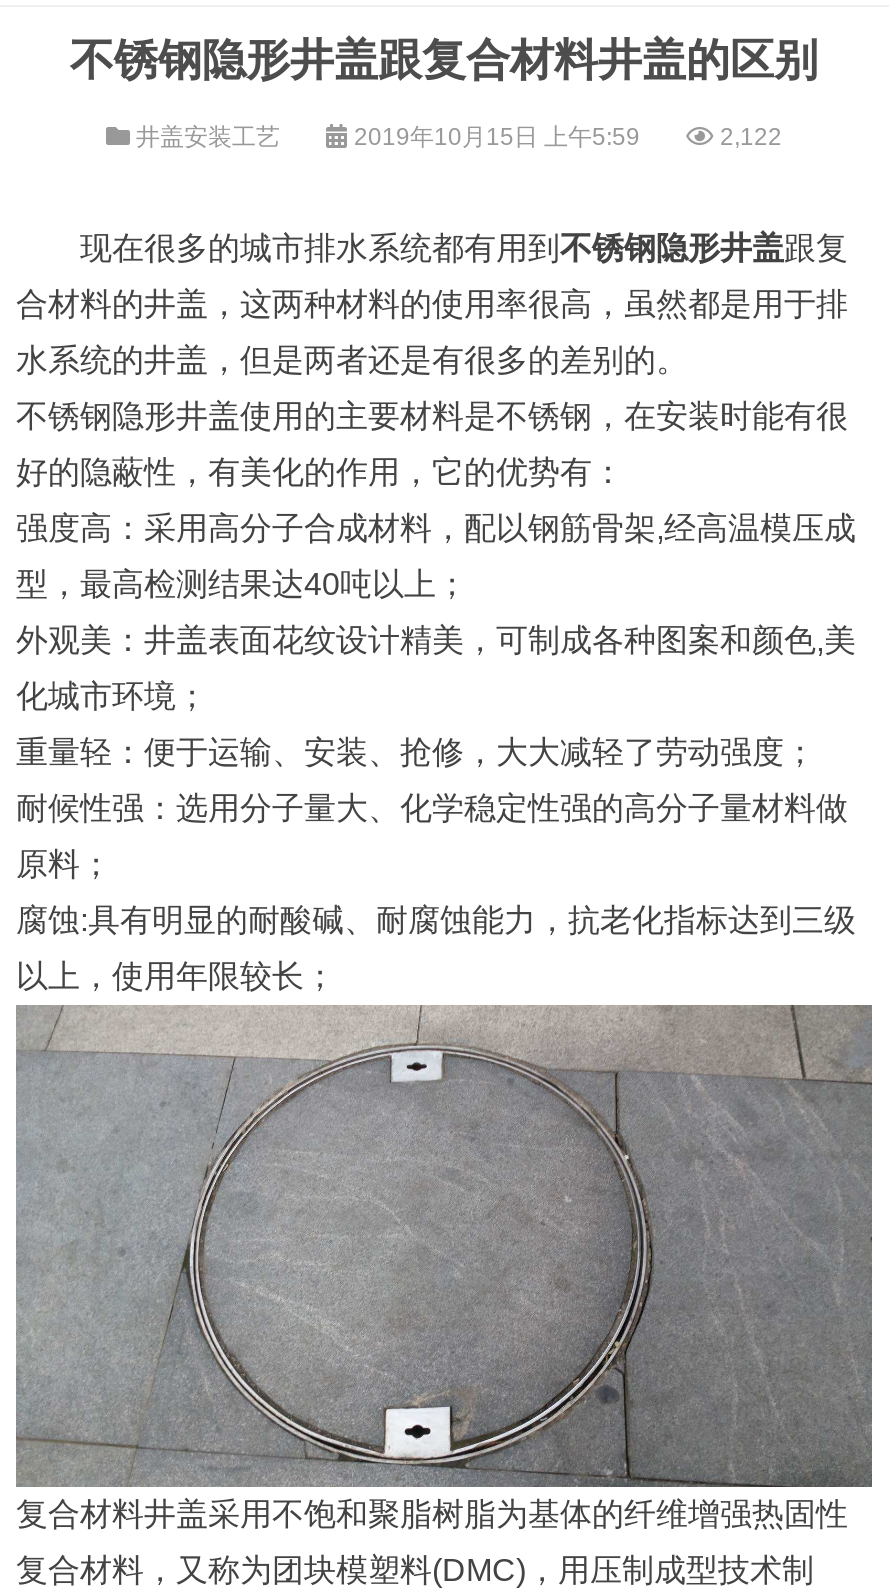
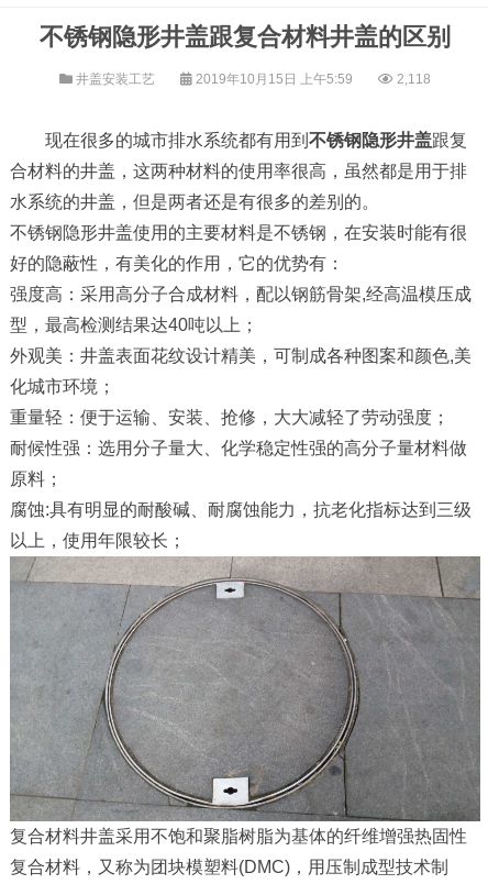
- 2,122
+ 2,118
